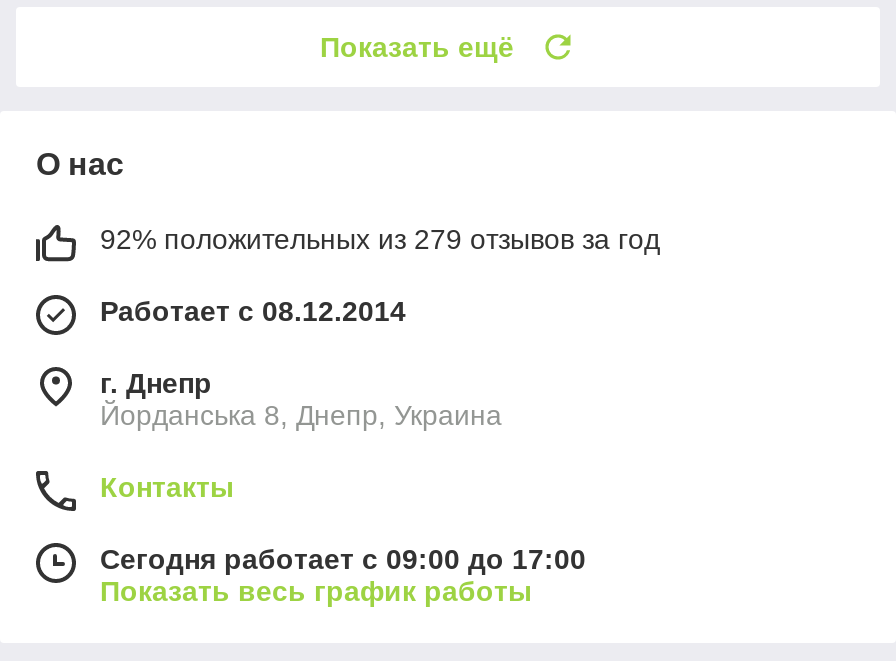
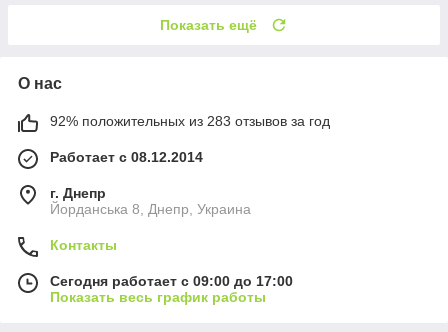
- 92% положительных из 279 отзывов за год
+ 92% положительных из 283 отзывов за год
